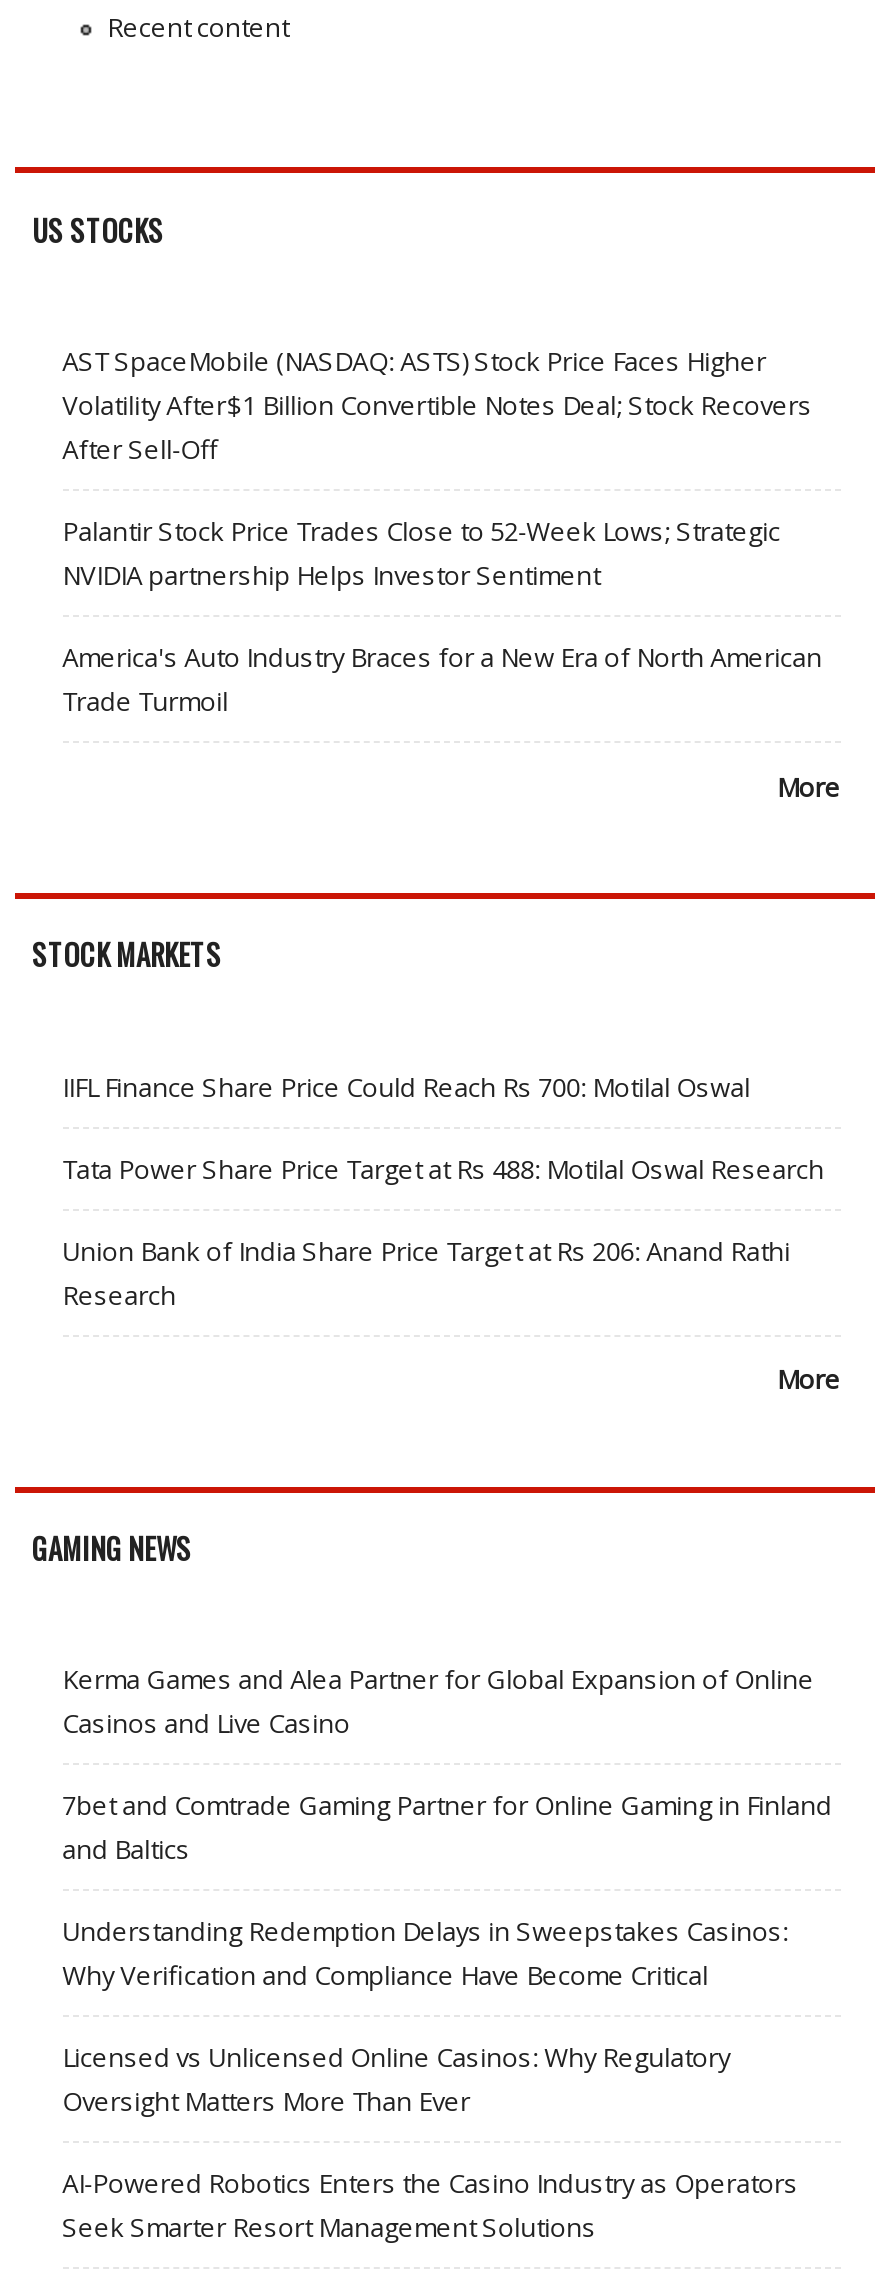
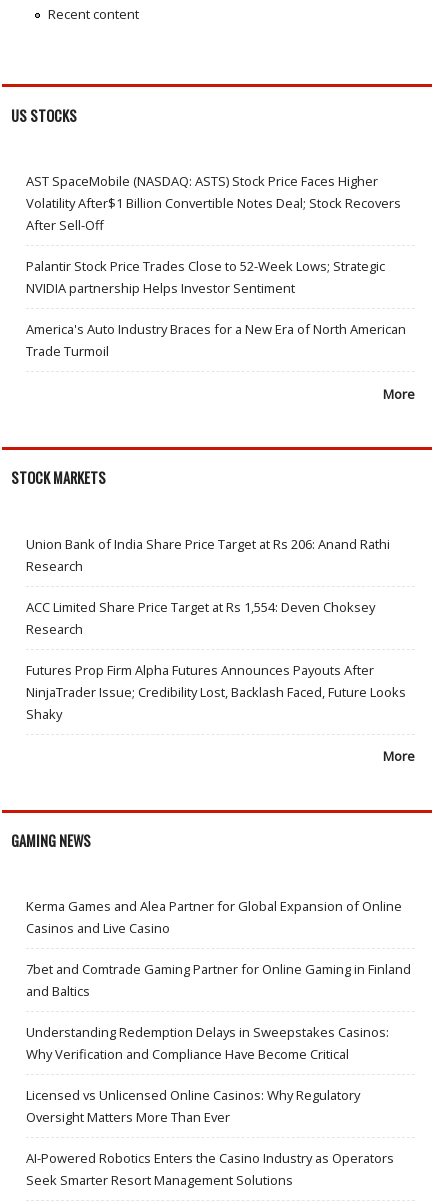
- IIFL Finance Share Price Could Reach Rs 700: Motilal Oswal
- Tata Power Share Price Target at Rs 488: Motilal Oswal Research

moved up: Union Bank of India Share Price Target at Rs 206: Anand Rathi | Research

+ ACC Limited Share Price Target at Rs 1,554: Deven Choksey
+ Research
+ Futures Prop Firm Alpha Futures Announces Payouts After
+ NinjaTrader Issue; Credibility Lost, Backlash Faced, Future Looks
+ Shaky
